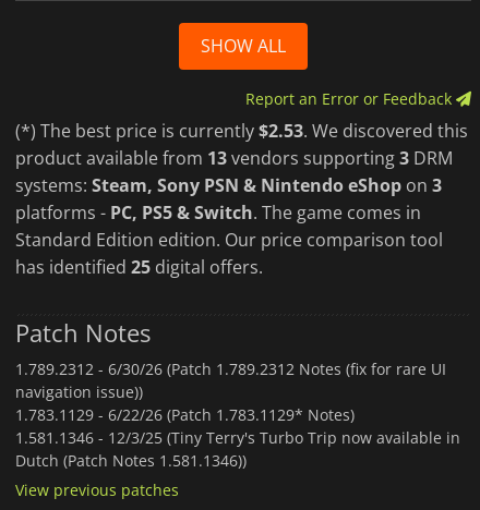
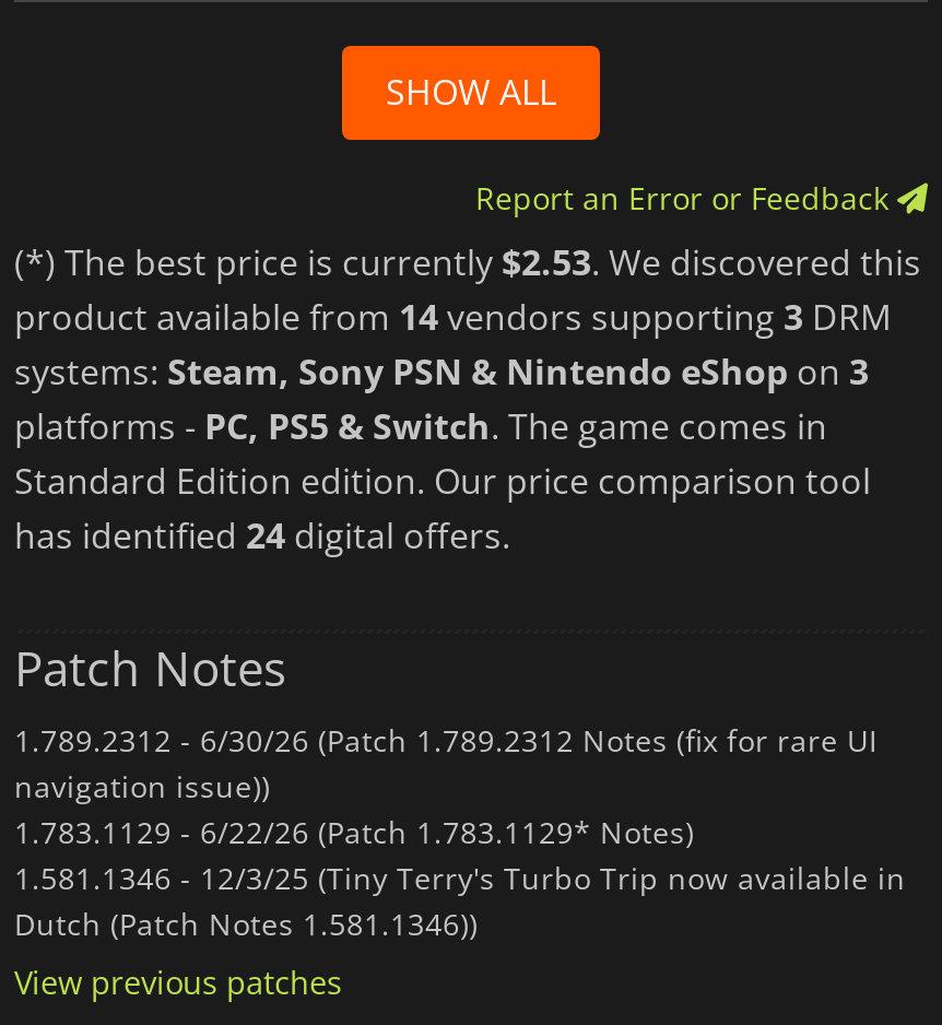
- product available from 13 vendors supporting 3 DRM
+ product available from 14 vendors supporting 3 DRM

- has identified 25 digital offers.
+ has identified 24 digital offers.
